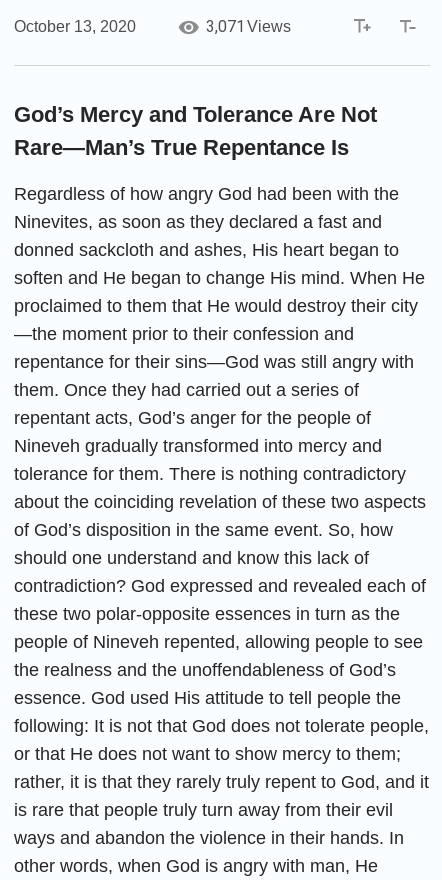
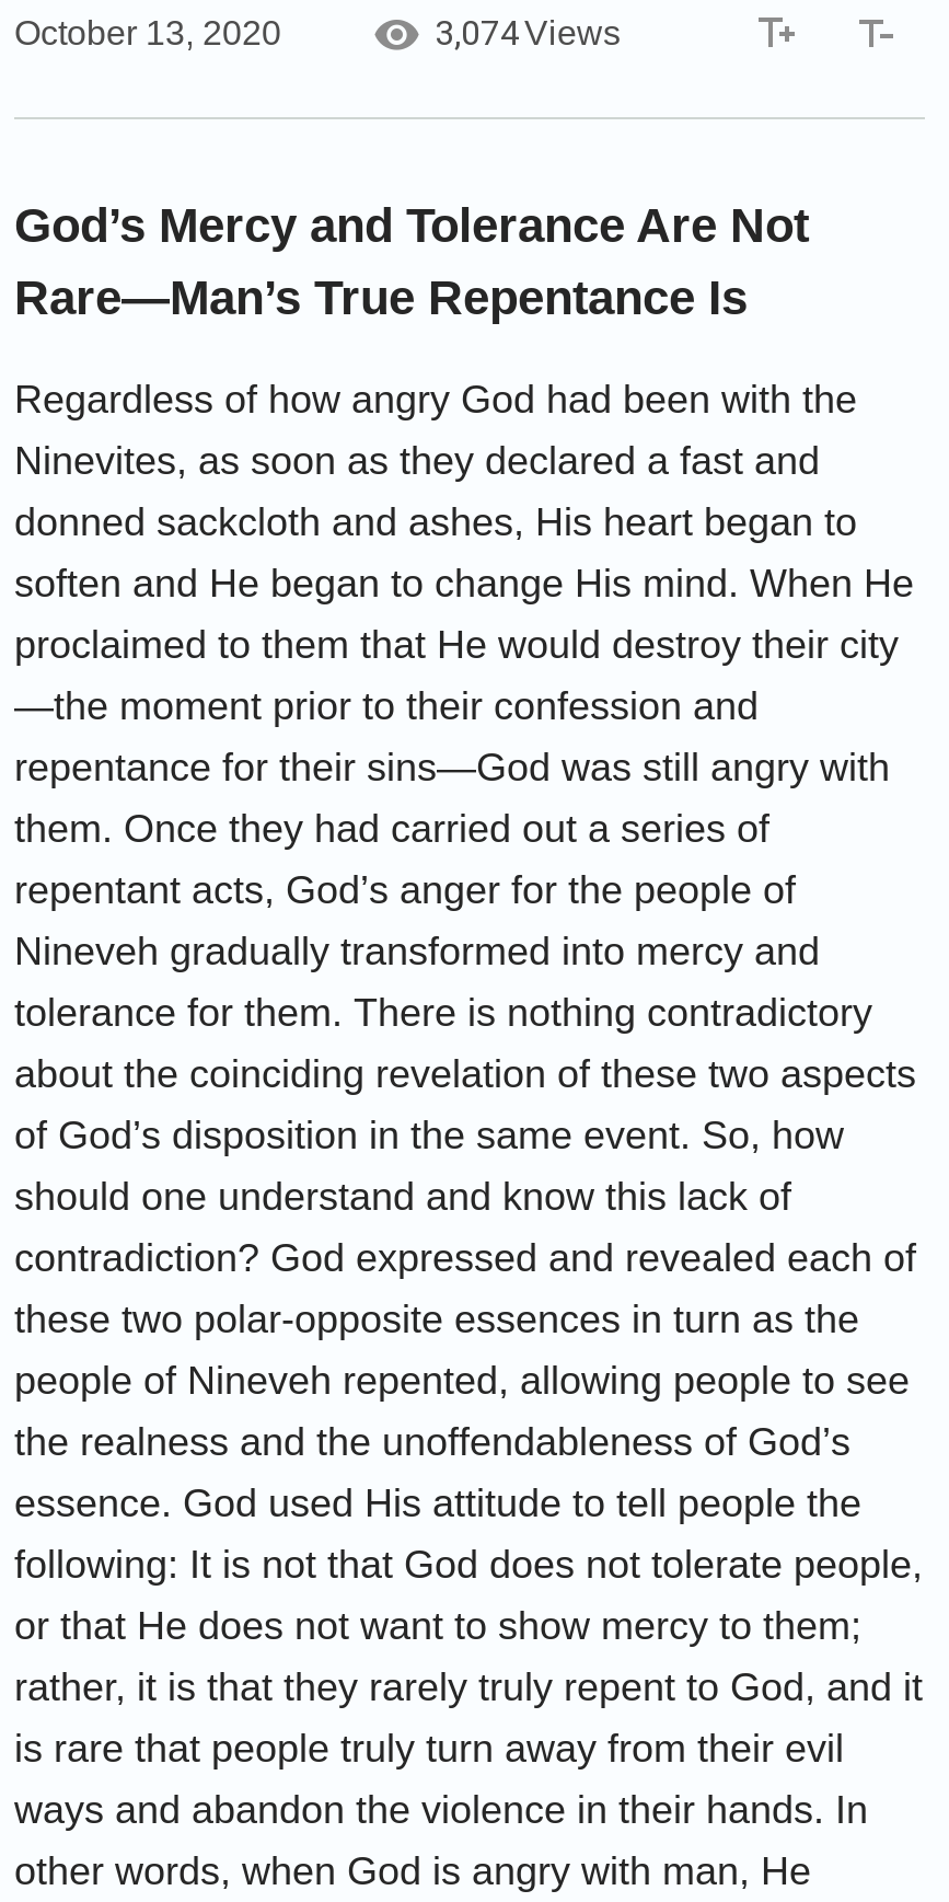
- 3,071 Views
+ 3,074 Views
